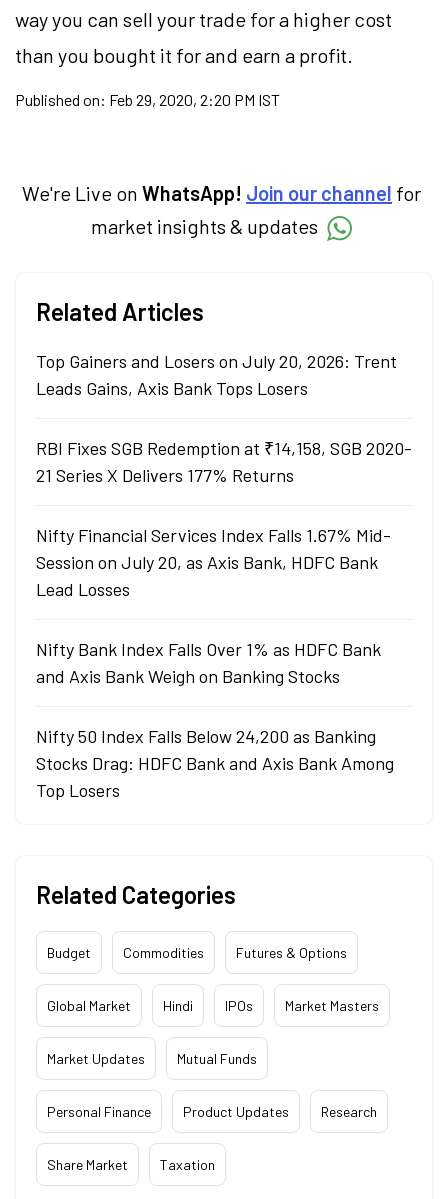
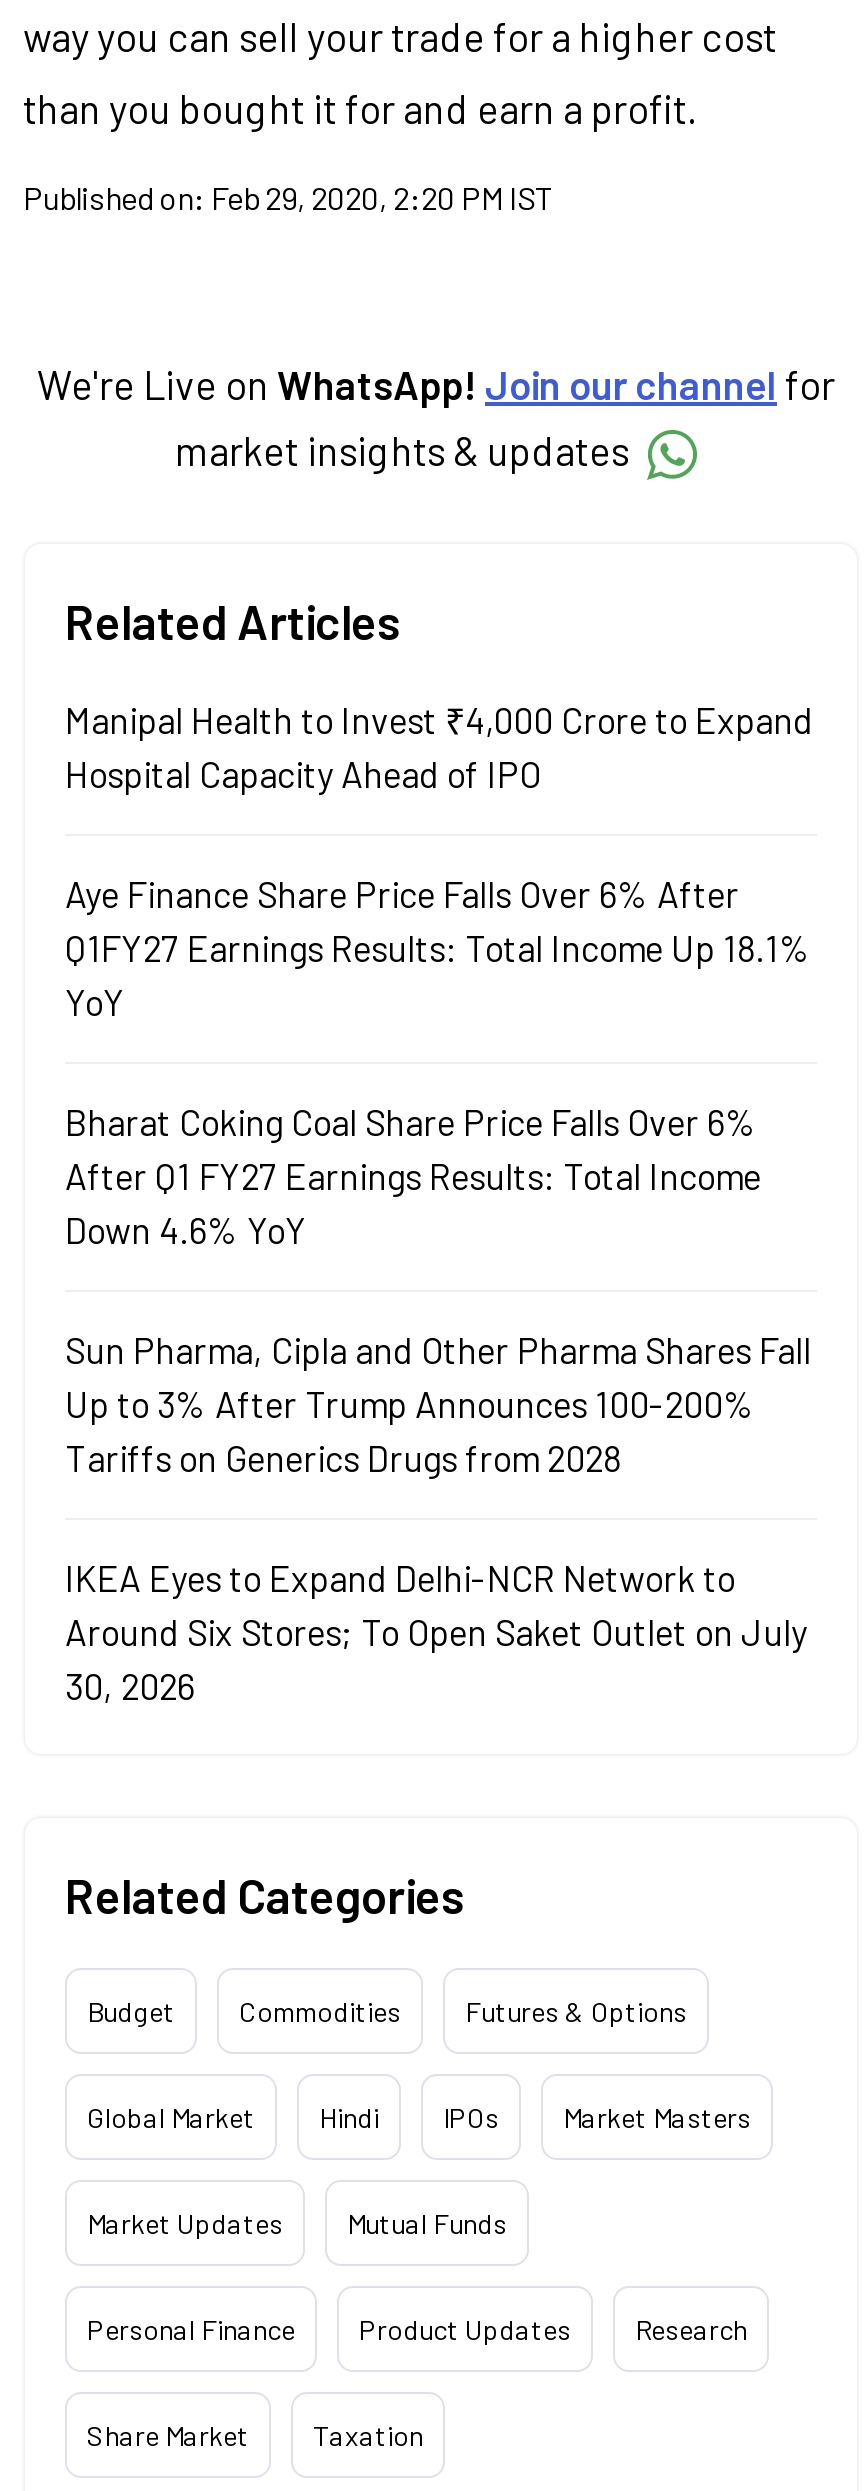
- Top Gainers and Losers on July 20, 2026: Trent
- Leads Gains, Axis Bank Tops Losers
+ Manipal Health to Invest ₹4,000 Crore to Expand
+ Hospital Capacity Ahead of IPO

- RBI Fixes SGB Redemption at ₹14,158, SGB 2020-
- 21 Series X Delivers 177% Returns
+ Aye Finance Share Price Falls Over 6% After
+ Q1FY27 Earnings Results: Total Income Up 18.1%
+ YoY

- Nifty Financial Services Index Falls 1.67% Mid-
- Session on July 20, as Axis Bank, HDFC Bank
- Lead Losses
+ Bharat Coking Coal Share Price Falls Over 6%
+ After Q1 FY27 Earnings Results: Total Income
+ Down 4.6% YoY

- Nifty Bank Index Falls Over 1% as HDFC Bank
- and Axis Bank Weigh on Banking Stocks
+ Sun Pharma, Cipla and Other Pharma Shares Fall
+ Up to 3% After Trump Announces 100-200%
+ Tariffs on Generics Drugs from 2028

- Nifty 50 Index Falls Below 24,200 as Banking
- Stocks Drag: HDFC Bank and Axis Bank Among
- Top Losers
+ IKEA Eyes to Expand Delhi-NCR Network to
+ Around Six Stores; To Open Saket Outlet on July
+ 30, 2026
